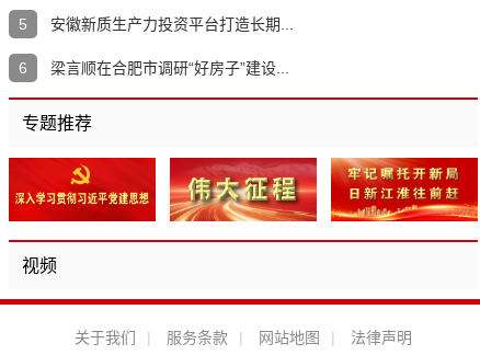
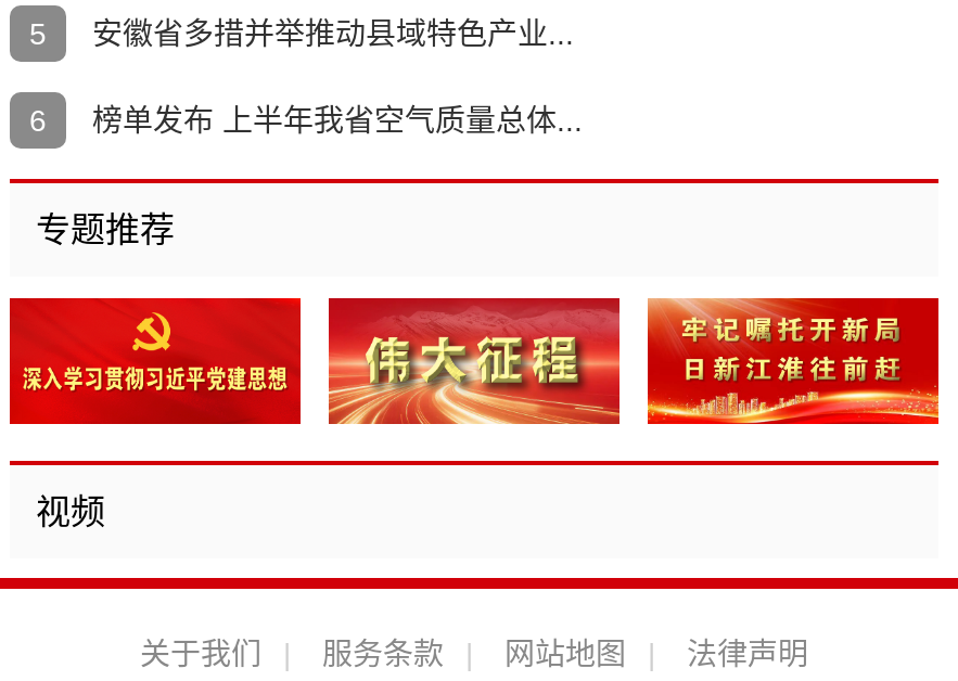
- 安徽新质生产力投资平台打造长期...
+ 安徽省多措并举推动县域特色产业...

- 梁言顺在合肥市调研“好房子”建设...
+ 榜单发布 上半年我省空气质量总体...
